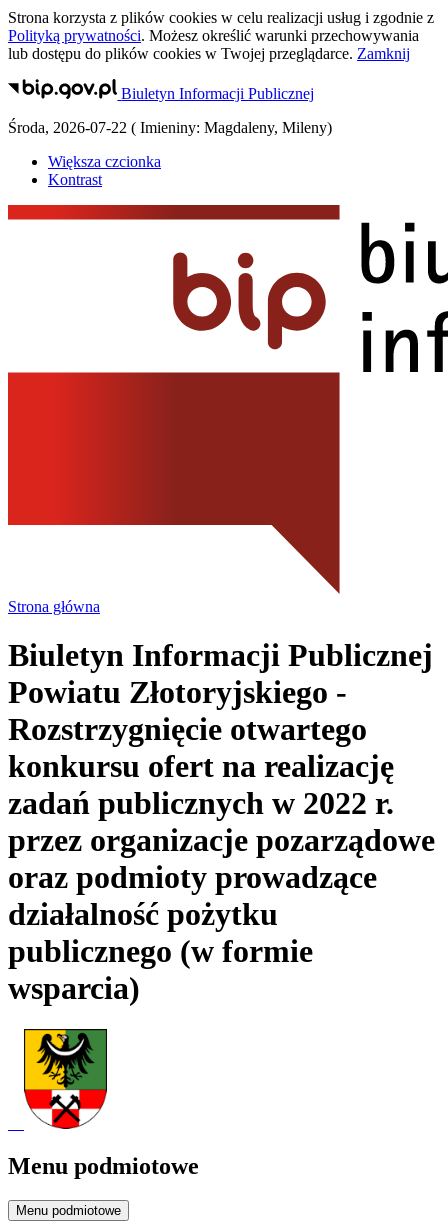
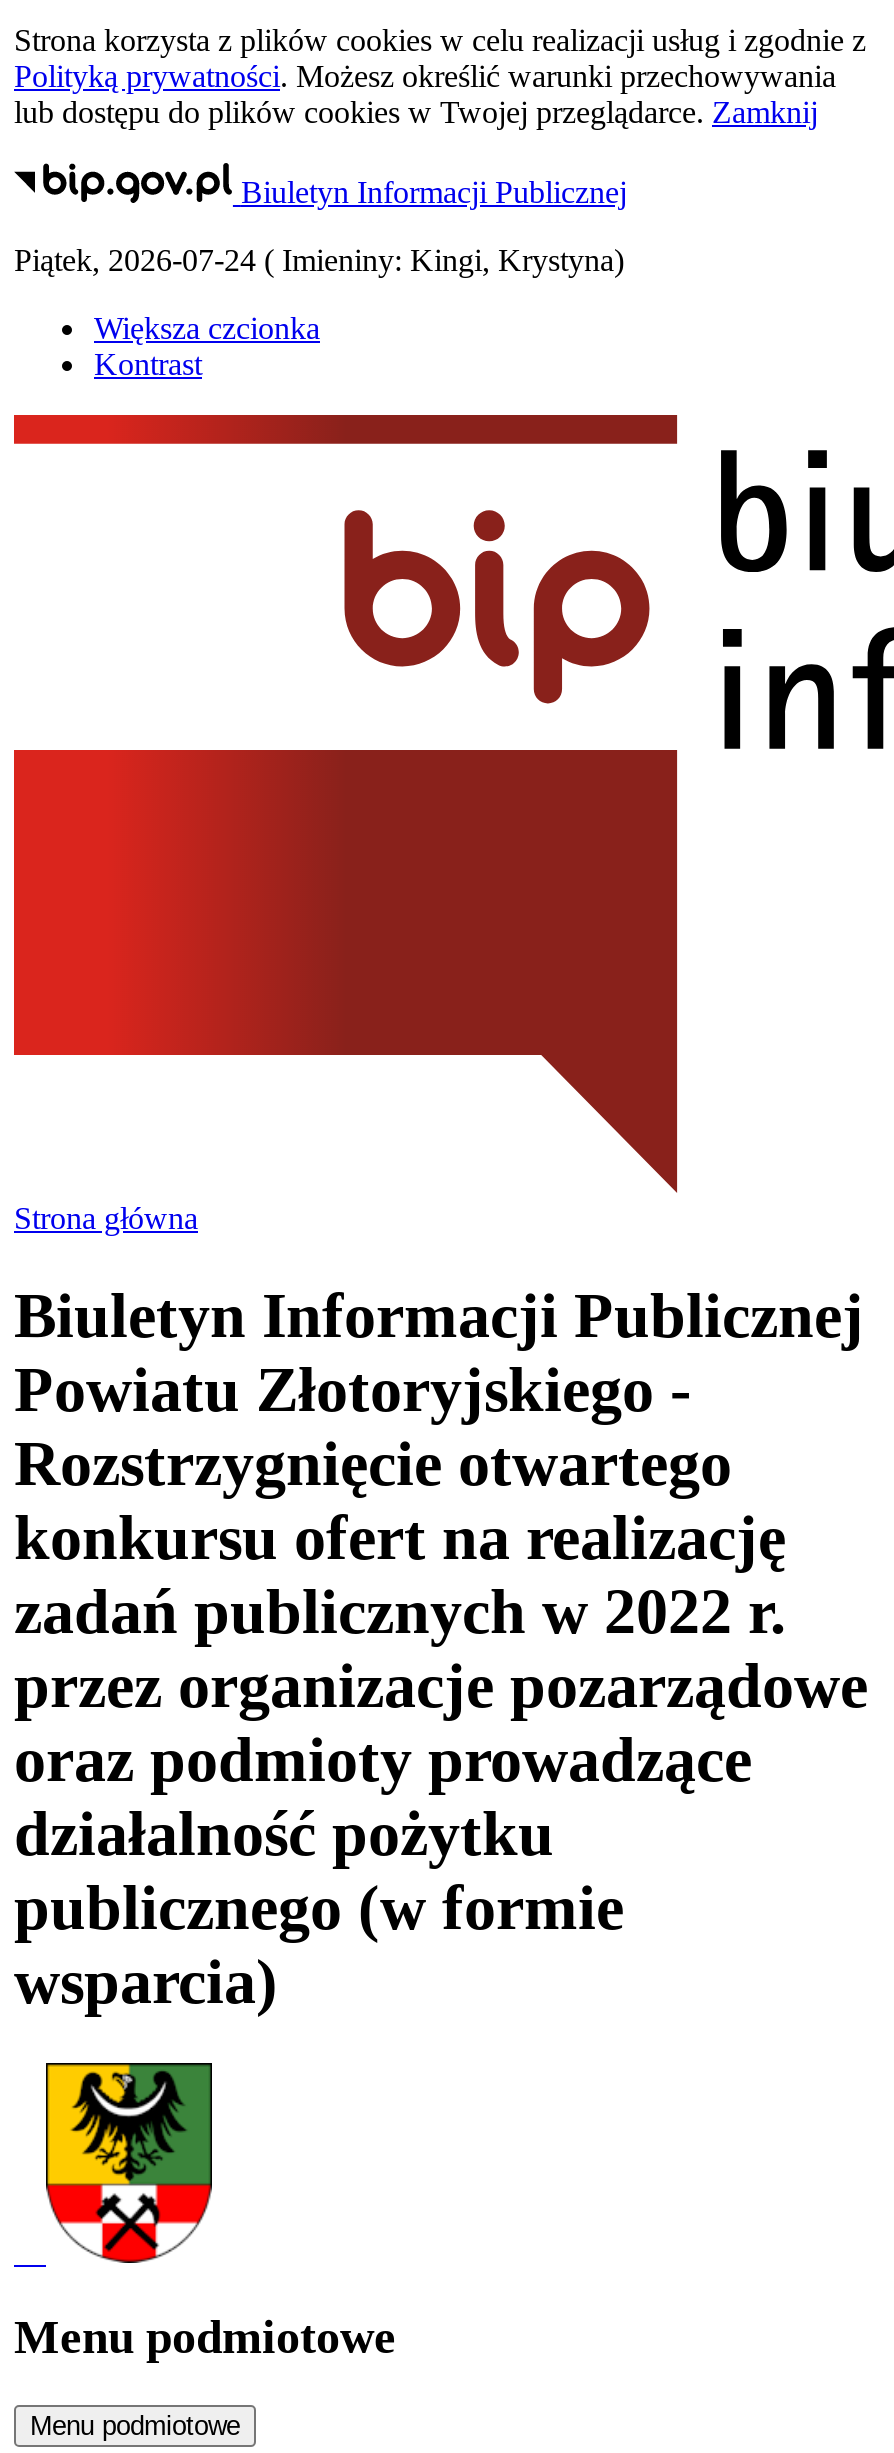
- Środa, 2026-07-22 (Imieniny: Magdaleny, Mileny)
+ Piątek, 2026-07-24 (Imieniny: Kingi, Krystyna)
